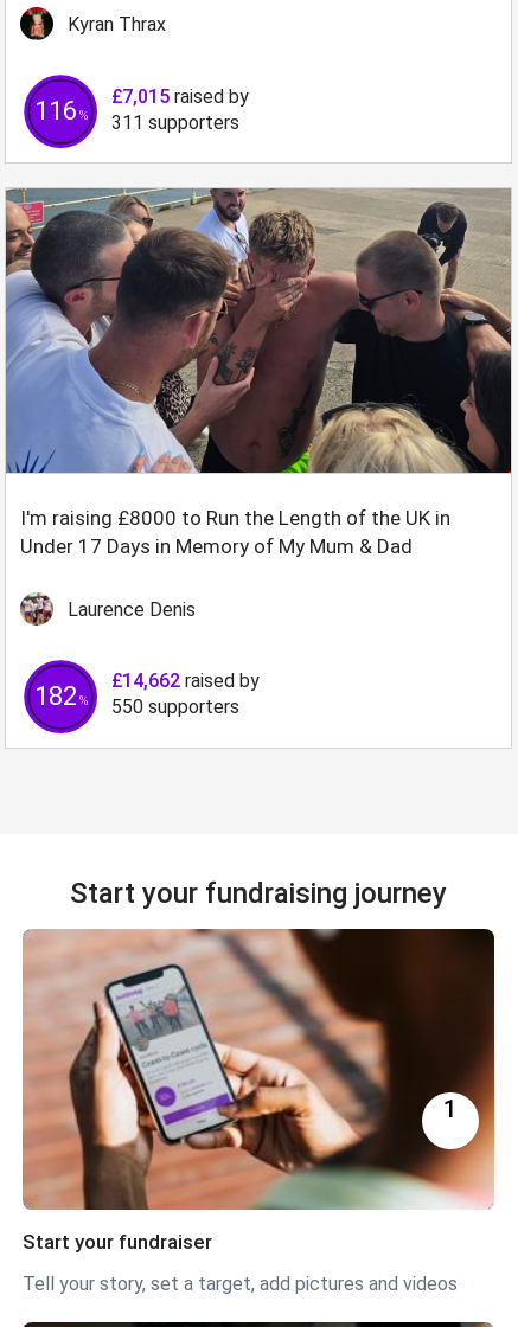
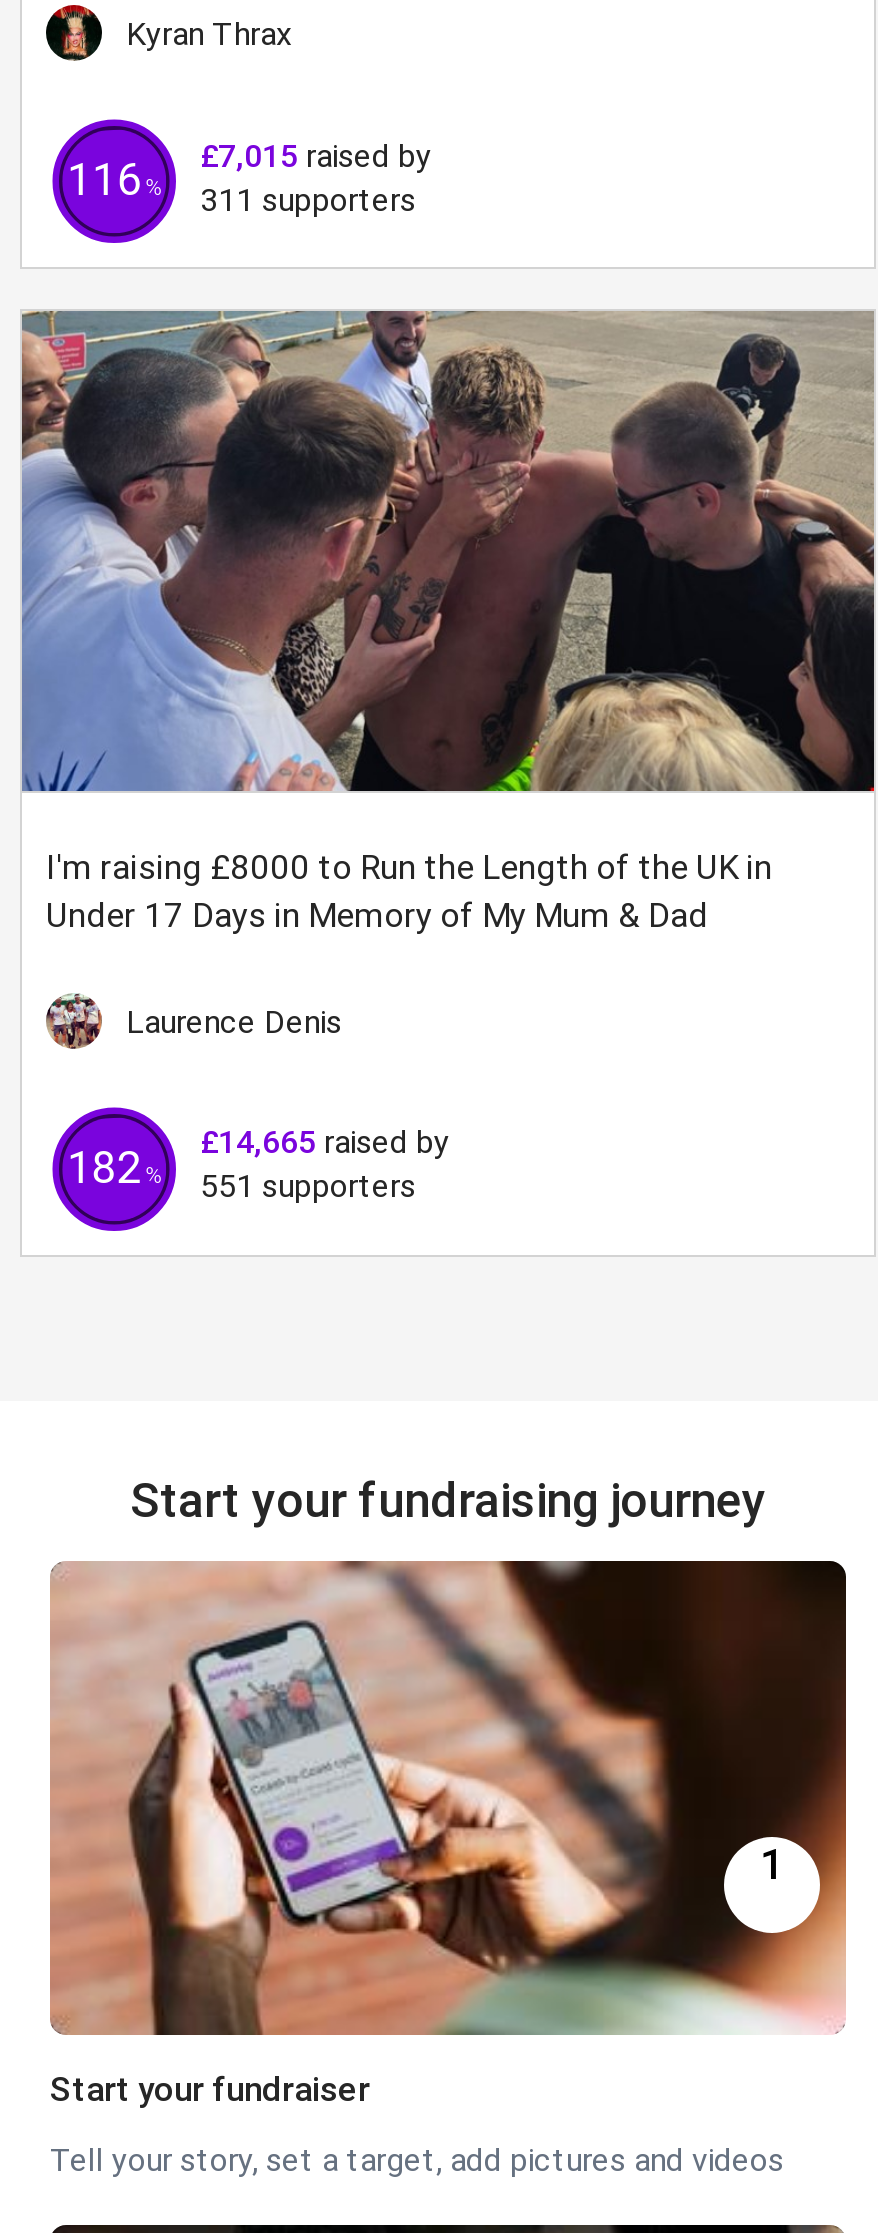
- £14,662 raised by
+ £14,665 raised by

- 550 supporters
+ 551 supporters
